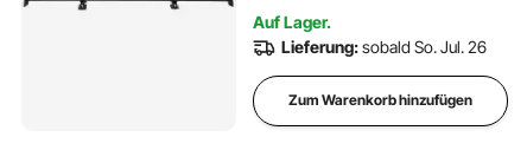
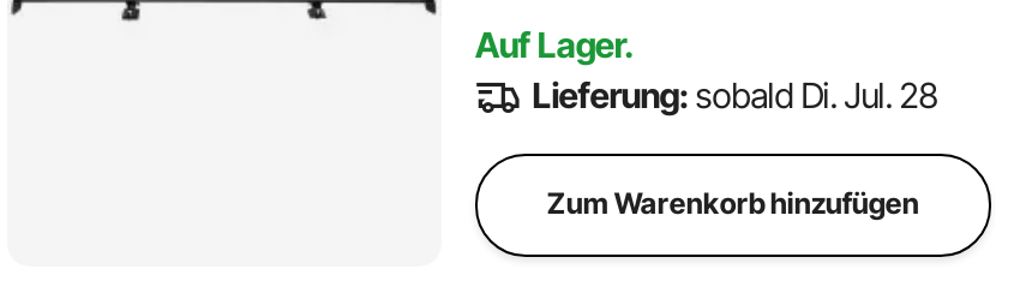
- Lieferung: sobald So. Jul. 26
+ Lieferung: sobald Di. Jul. 28
